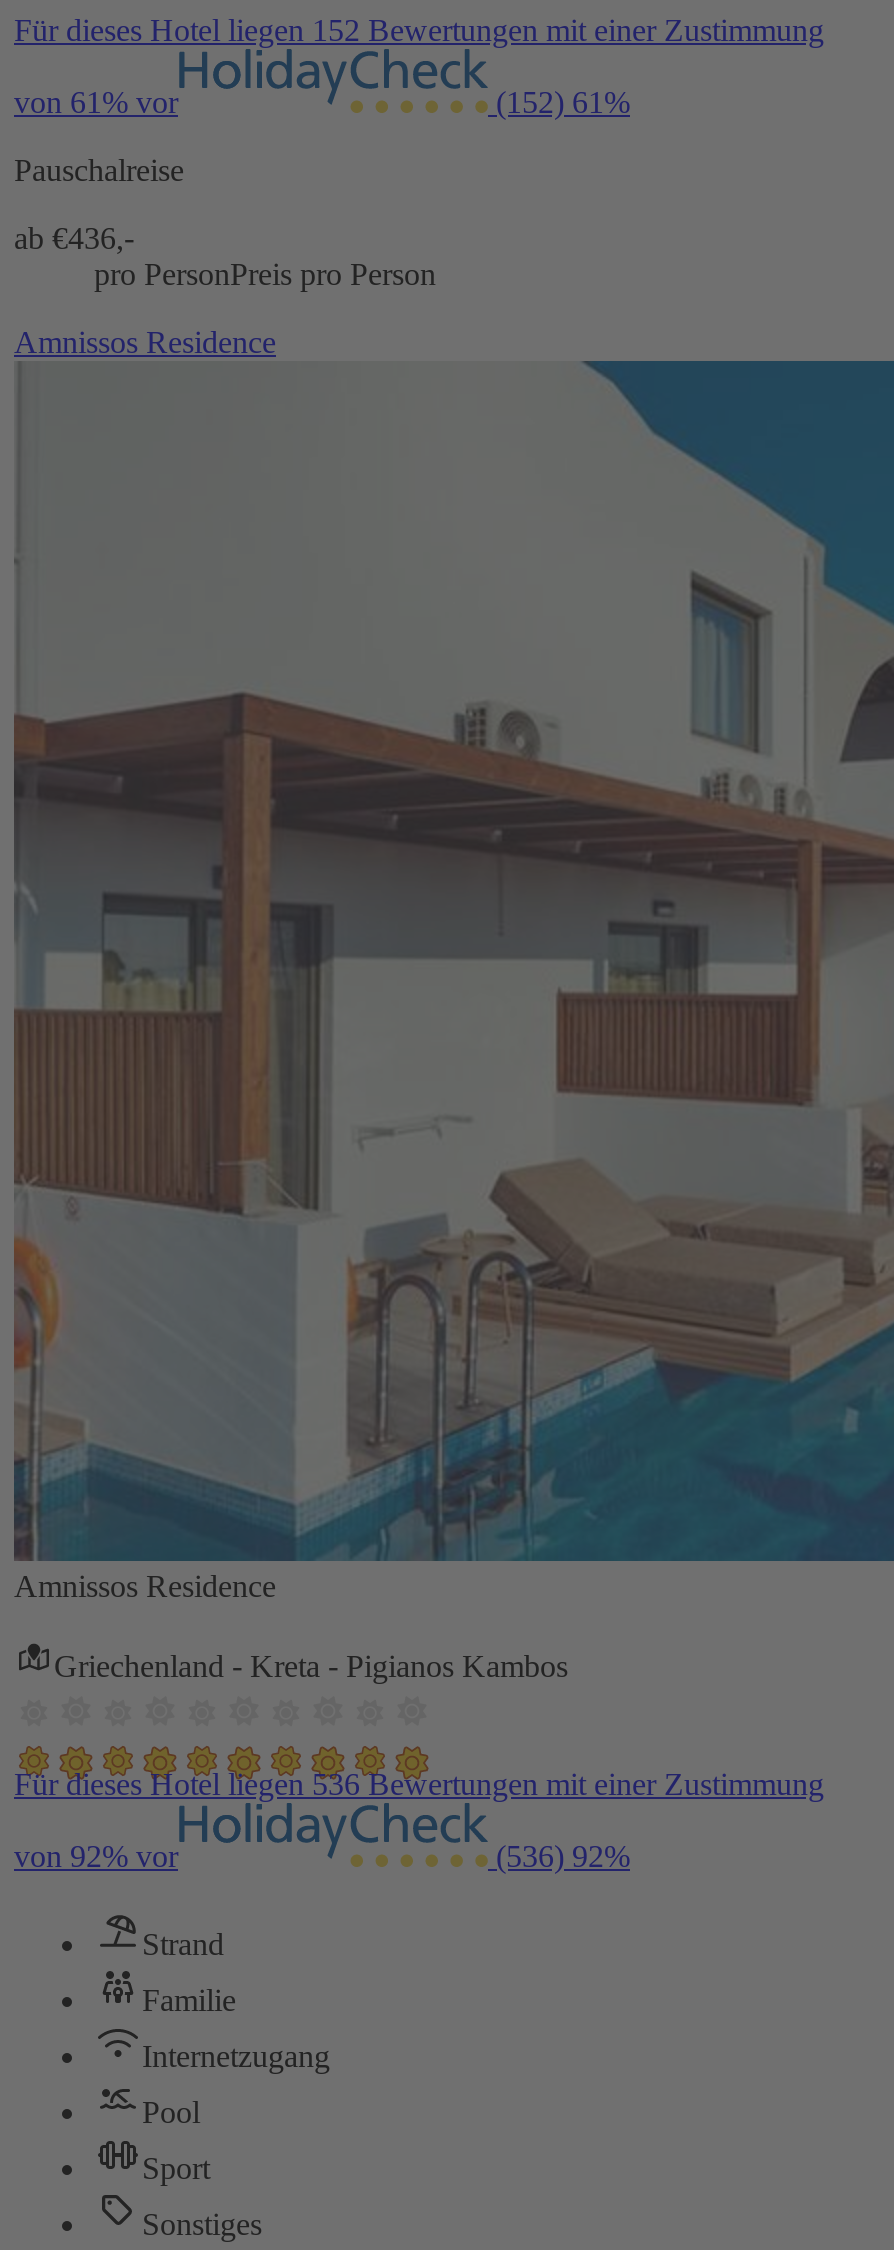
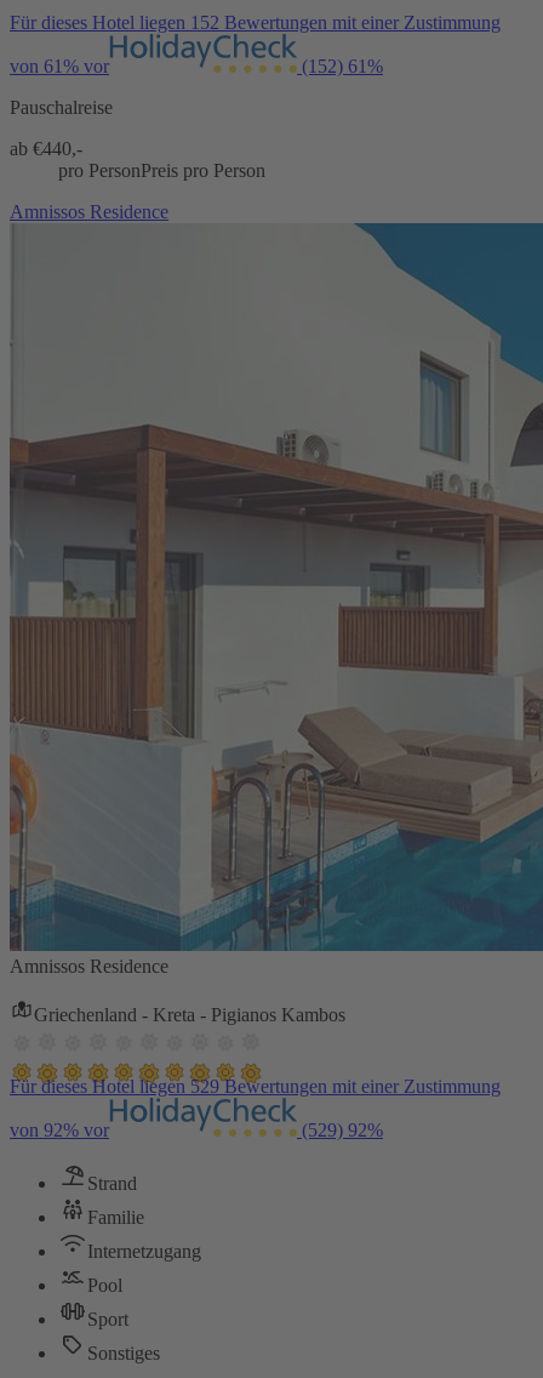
- ab €436,-
+ ab €440,-

- Für dieses Hotel liegen 536 Bewertungen mit einer Zustimmung
+ Für dieses Hotel liegen 529 Bewertungen mit einer Zustimmung

- (536) 92%
+ (529) 92%
